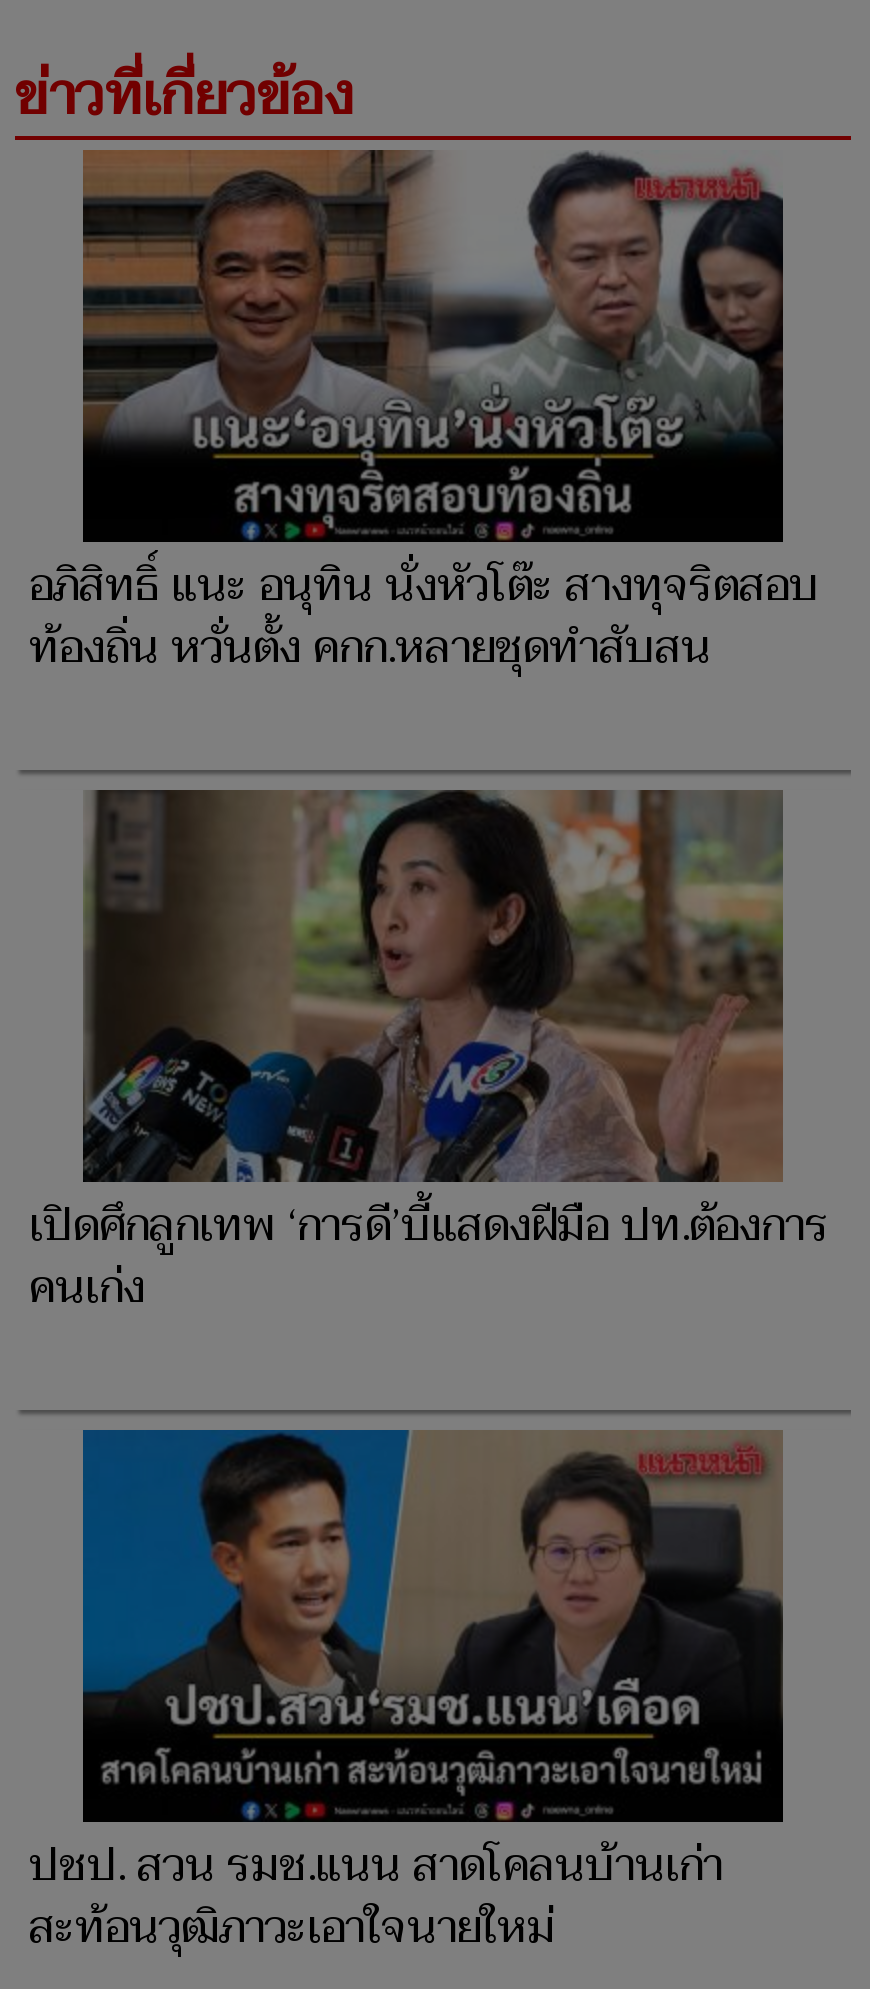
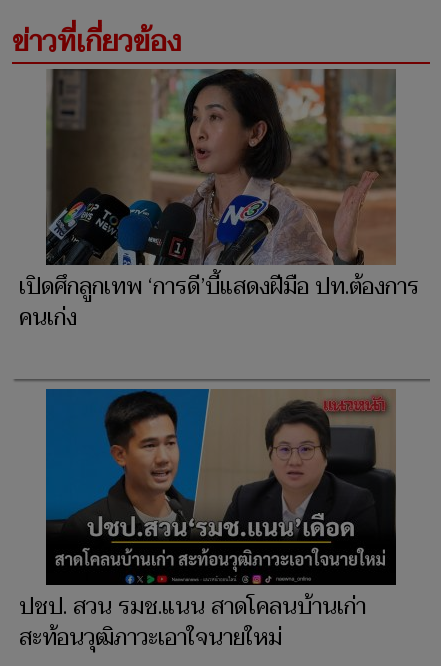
- [image]
- อภิสิทธิ์ แนะ อนุทิน นั่งหัวโต๊ะ สางทุจริตสอบ
- ท้องถิ่น หวั่นตั้ง คกก.หลายชุดทำสับสน
